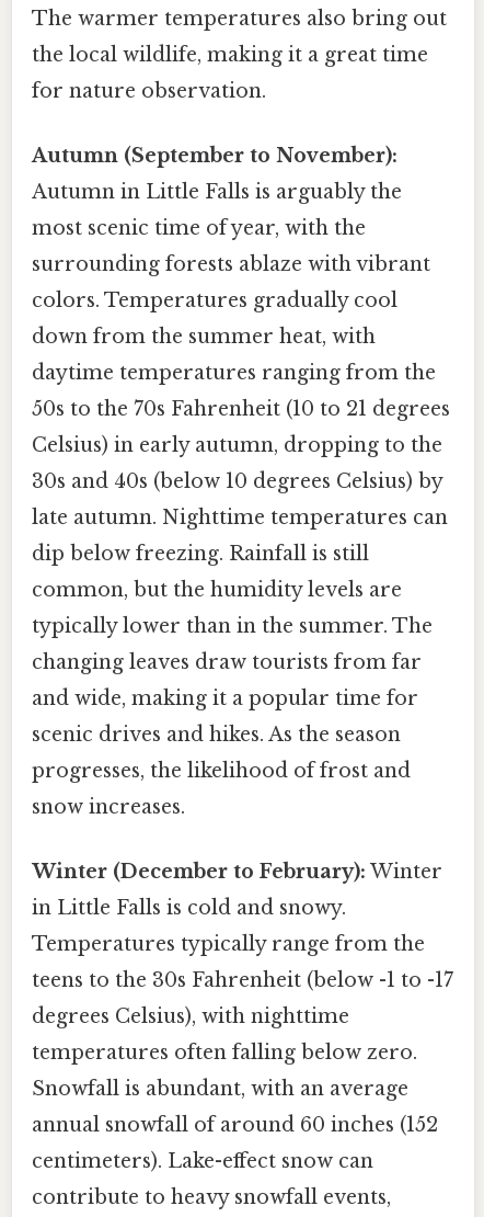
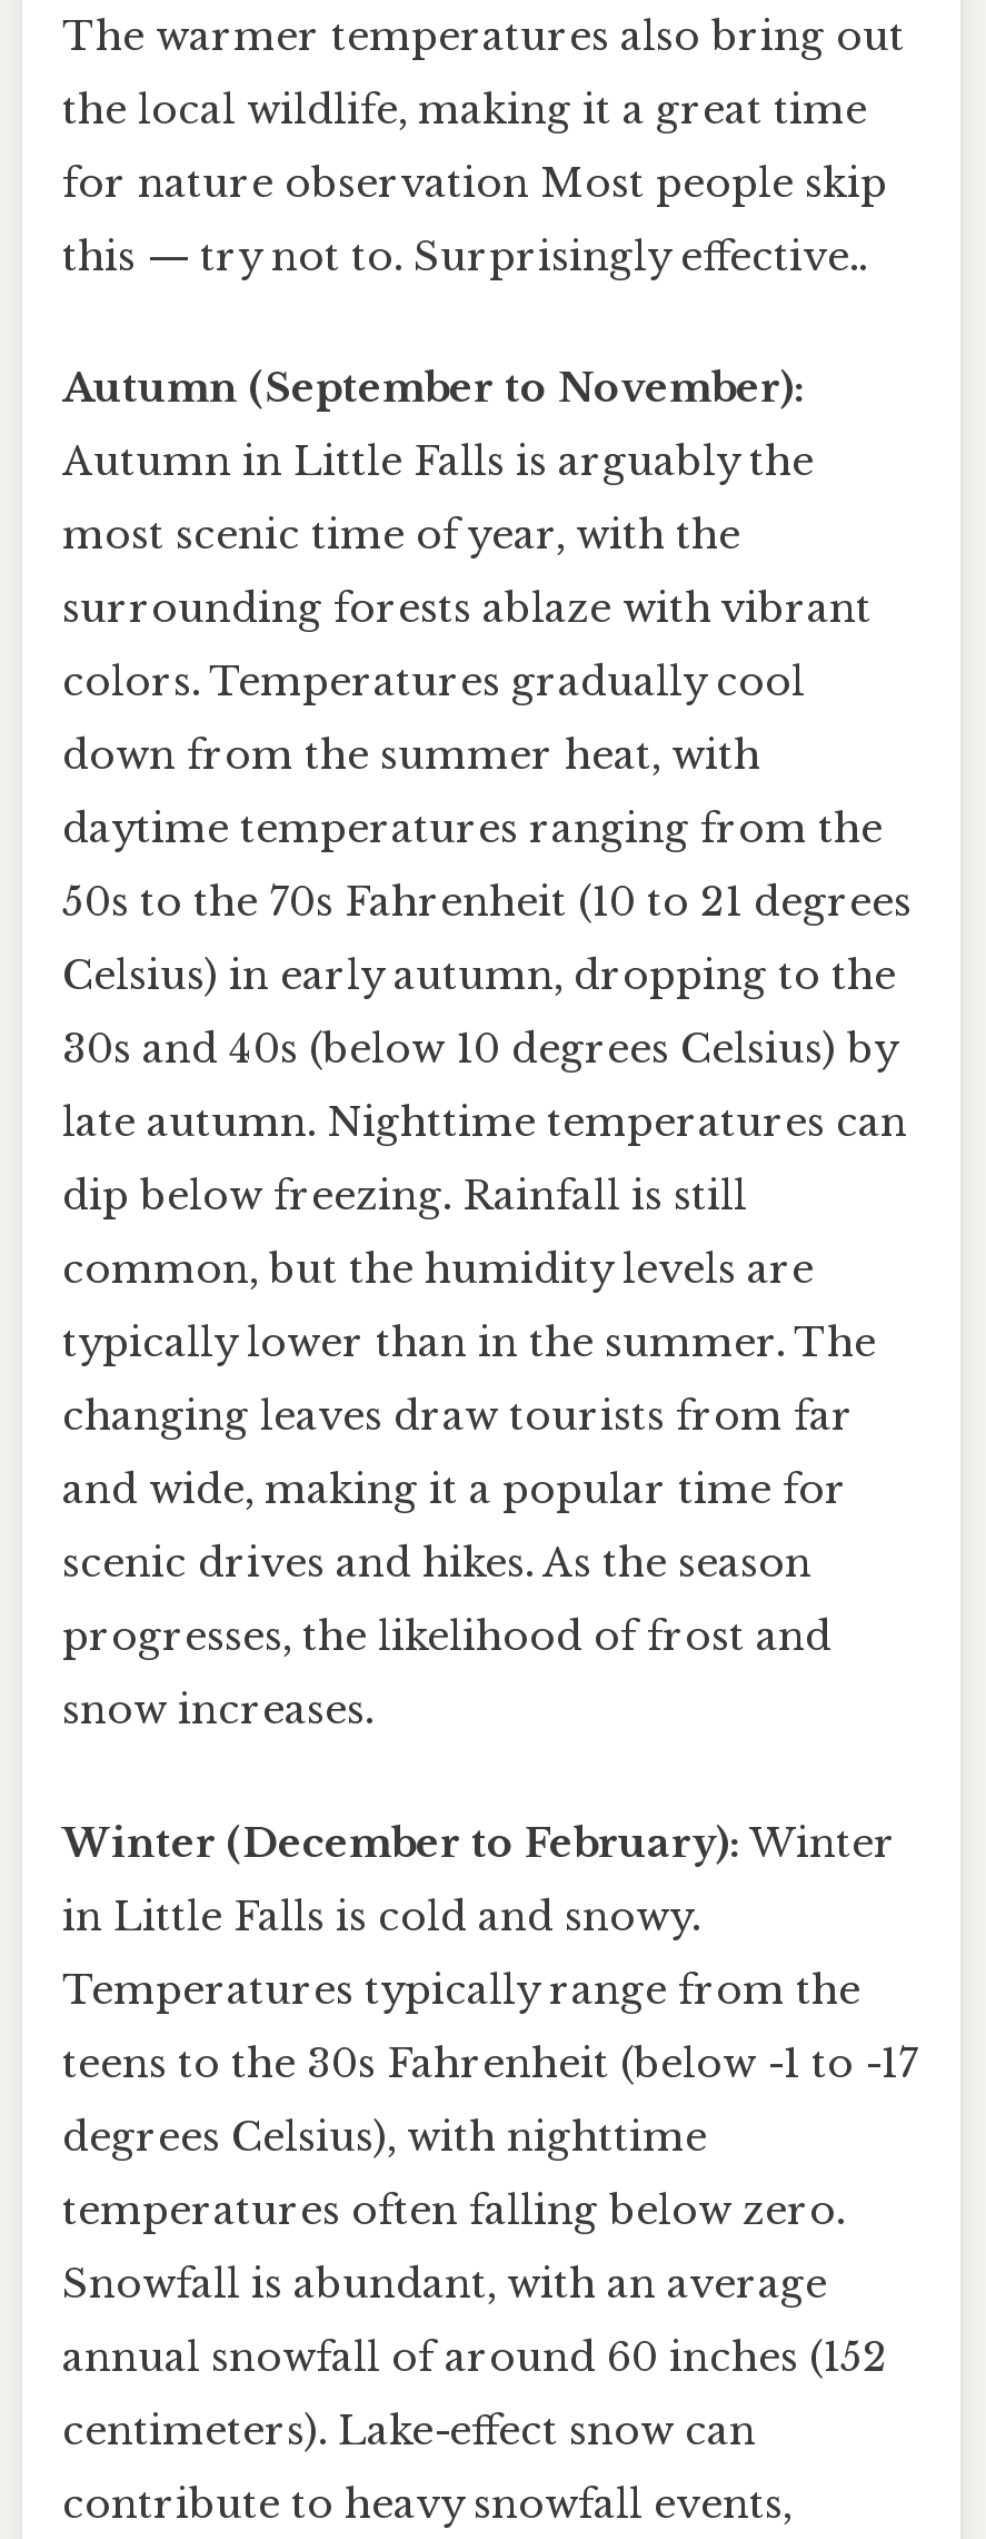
- for nature observation.
+ for nature observation Most people skip
+ this — try not to. Surprisingly effective..
